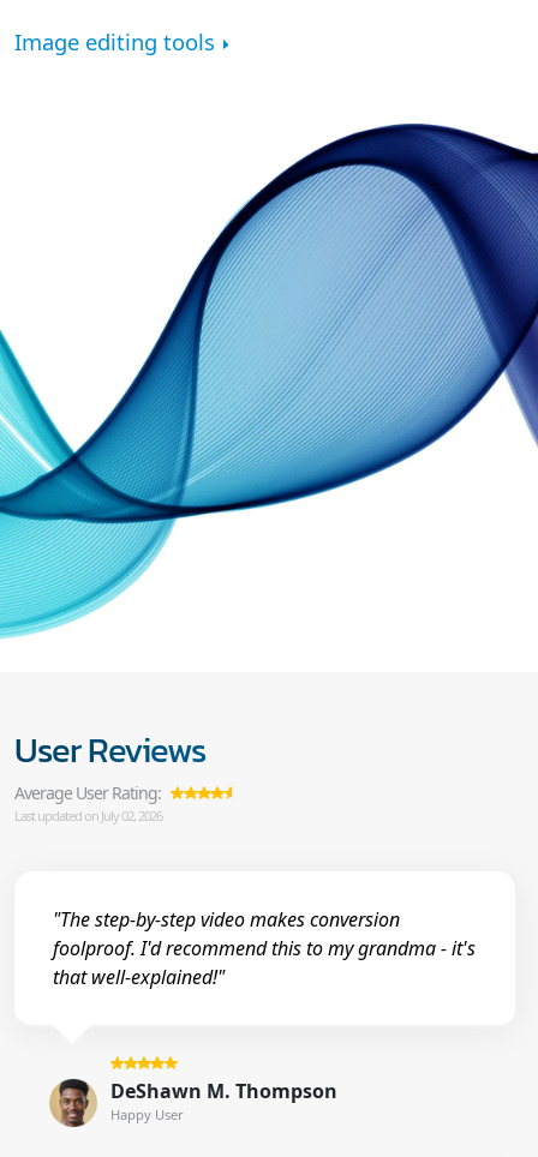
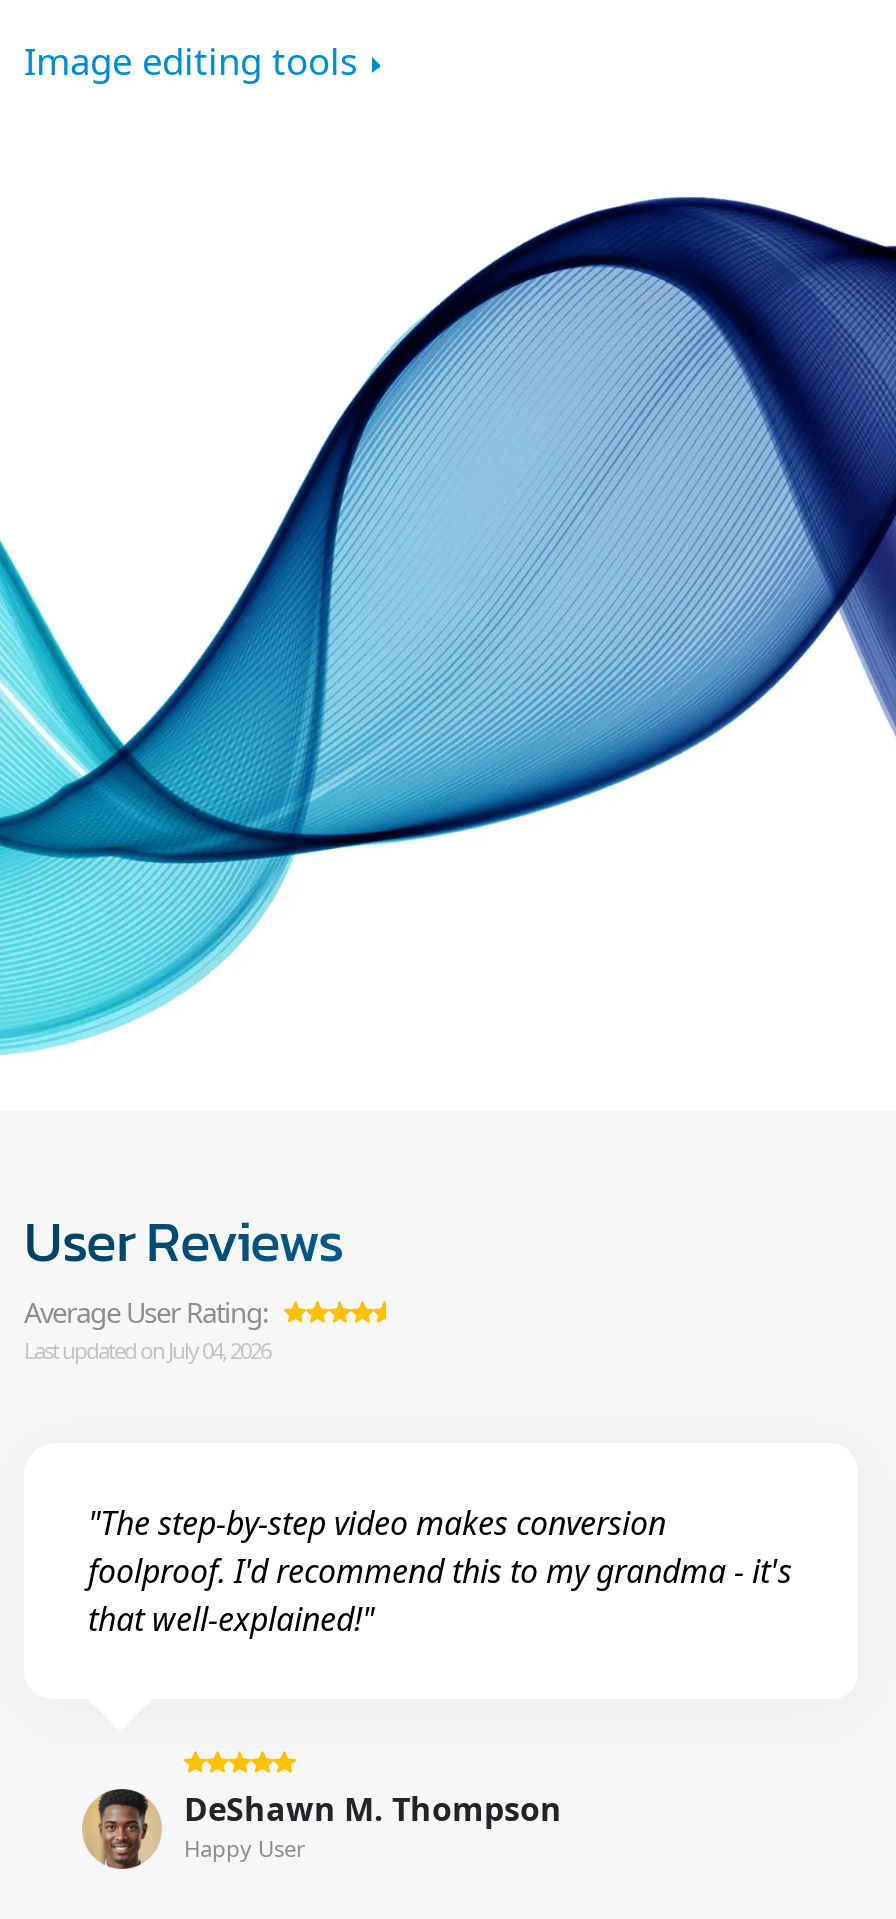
- Last updated on July 02, 2026
+ Last updated on July 04, 2026
